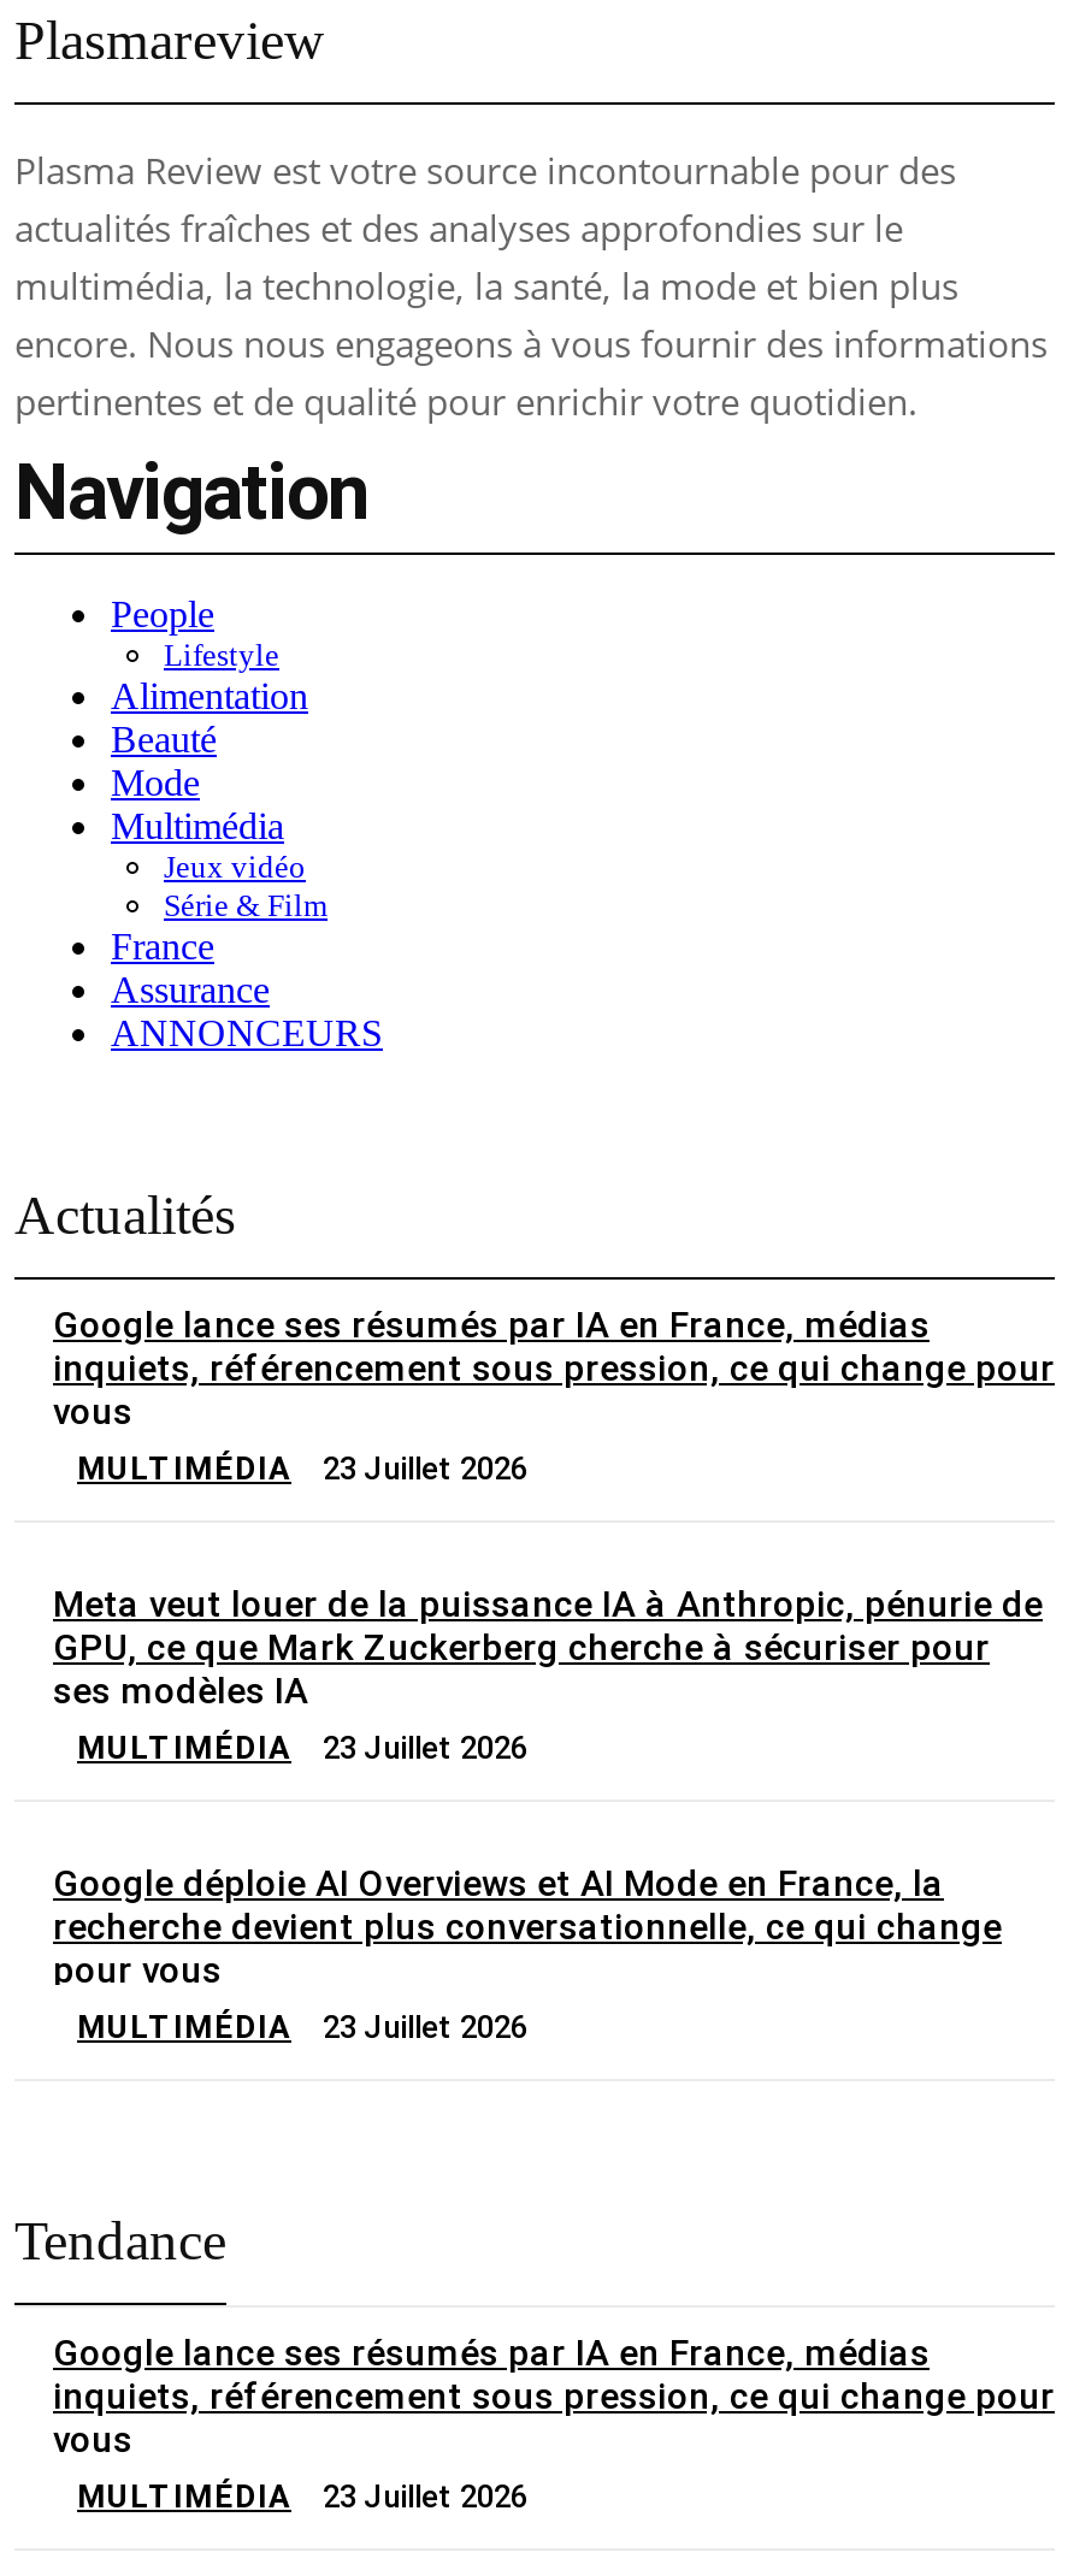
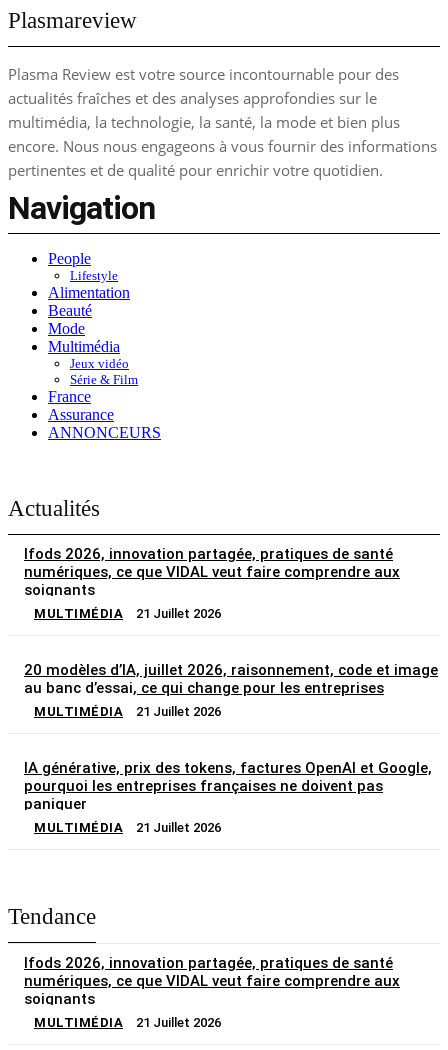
- Google lance ses résumés par IA en France, médias
- inquiets, référencement sous pression, ce qui change pour
- vous
+ Ifods 2026, innovation partagée, pratiques de santé
+ numériques, ce que VIDAL veut faire comprendre aux
+ soignants

- MULTIMÉDIA 23 Juillet 2026
+ MULTIMÉDIA 21 Juillet 2026

- Meta veut louer de la puissance IA à Anthropic, pénurie de
- GPU, ce que Mark Zuckerberg cherche à sécuriser pour
- ses modèles IA
+ 20 modèles d’IA, juillet 2026, raisonnement, code et image
+ au banc d’essai, ce qui change pour les entreprises

- MULTIMÉDIA 23 Juillet 2026
+ MULTIMÉDIA 21 Juillet 2026

- Google déploie AI Overviews et AI Mode en France, la
- recherche devient plus conversationnelle, ce qui change
- pour vous
+ IA générative, prix des tokens, factures OpenAI et Google,
+ pourquoi les entreprises françaises ne doivent pas
+ paniquer

- MULTIMÉDIA 23 Juillet 2026
+ MULTIMÉDIA 21 Juillet 2026

- Google lance ses résumés par IA en France, médias
- inquiets, référencement sous pression, ce qui change pour
- vous
+ Ifods 2026, innovation partagée, pratiques de santé
+ numériques, ce que VIDAL veut faire comprendre aux
+ soignants

- MULTIMÉDIA 23 Juillet 2026
+ MULTIMÉDIA 21 Juillet 2026
